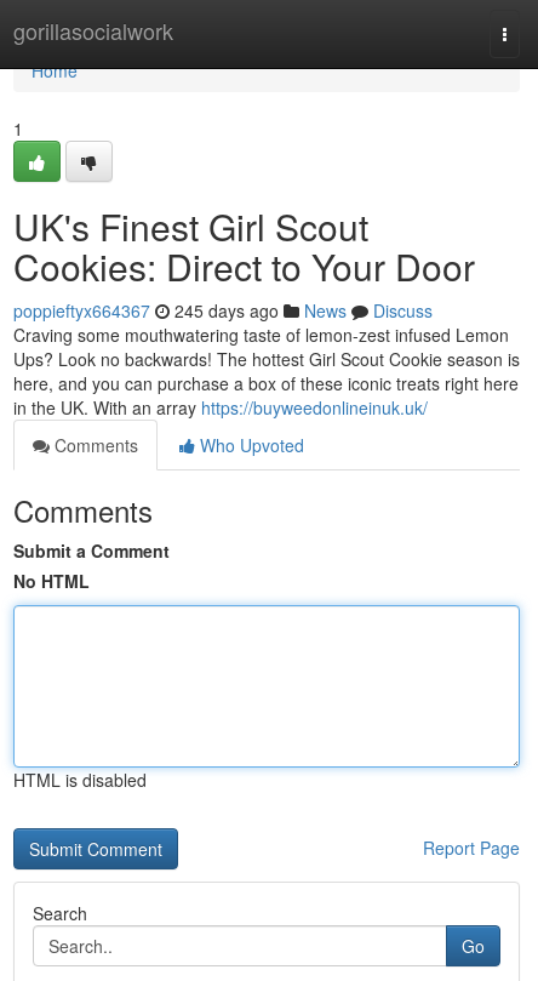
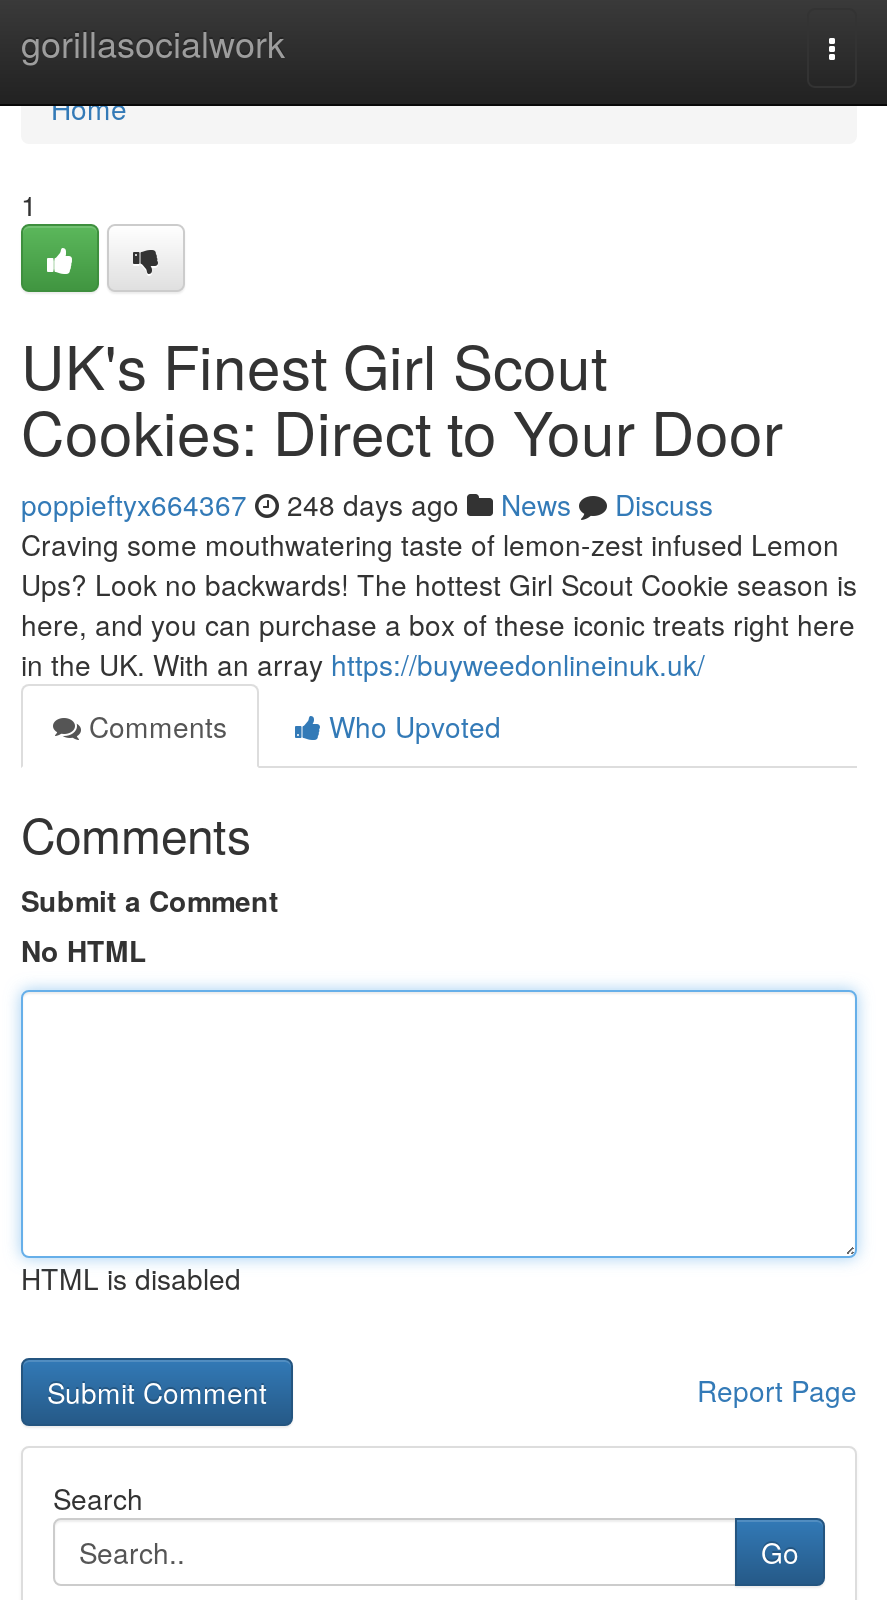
- poppieftyx664367 245 days ago News Discuss
+ poppieftyx664367 248 days ago News Discuss
